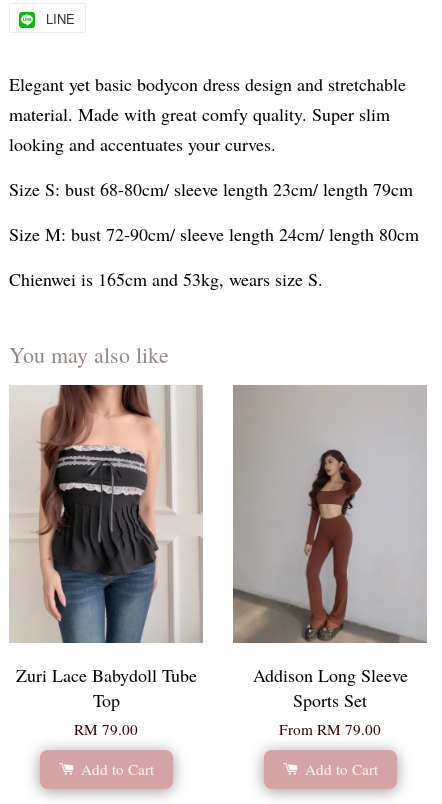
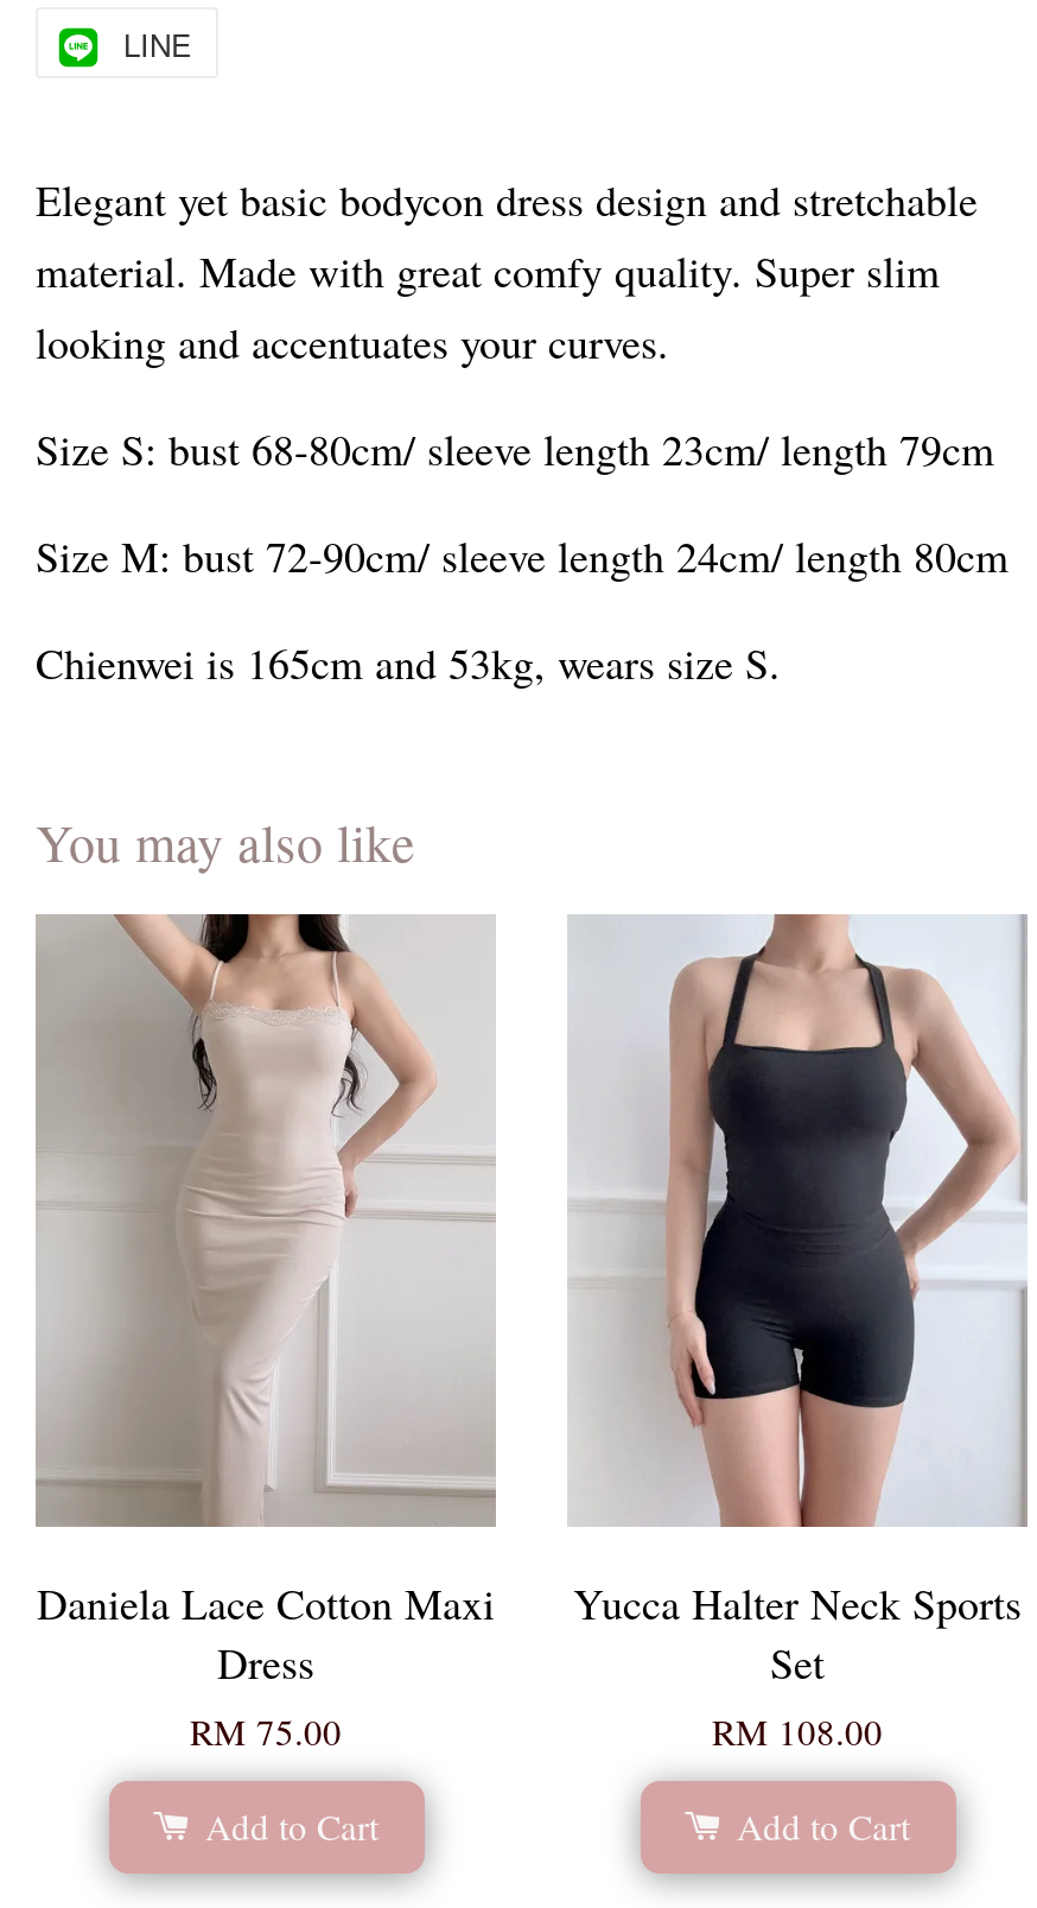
- [image]
- Zuri Lace Babydoll Tube
- Top
- RM 79.00
+ [image]
+ Daniela Lace Cotton Maxi
+ Dress
+ RM 75.00

- [image]
- Addison Long Sleeve
- Sports Set
- From RM 79.00
+ [image]
+ Yucca Halter Neck Sports
+ Set
+ RM 108.00
